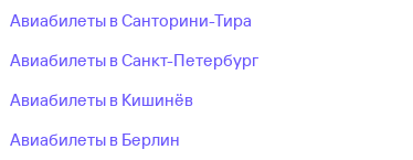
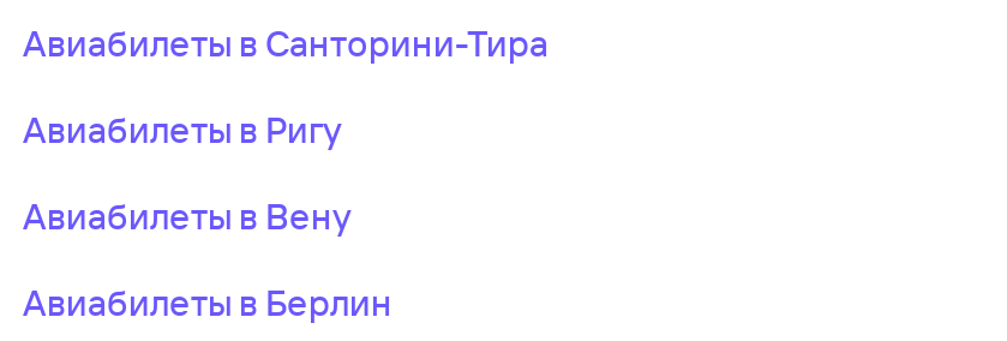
- Авиабилеты в Санкт-Петербург
+ Авиабилеты в Ригу

- Авиабилеты в Кишинёв
+ Авиабилеты в Вену
